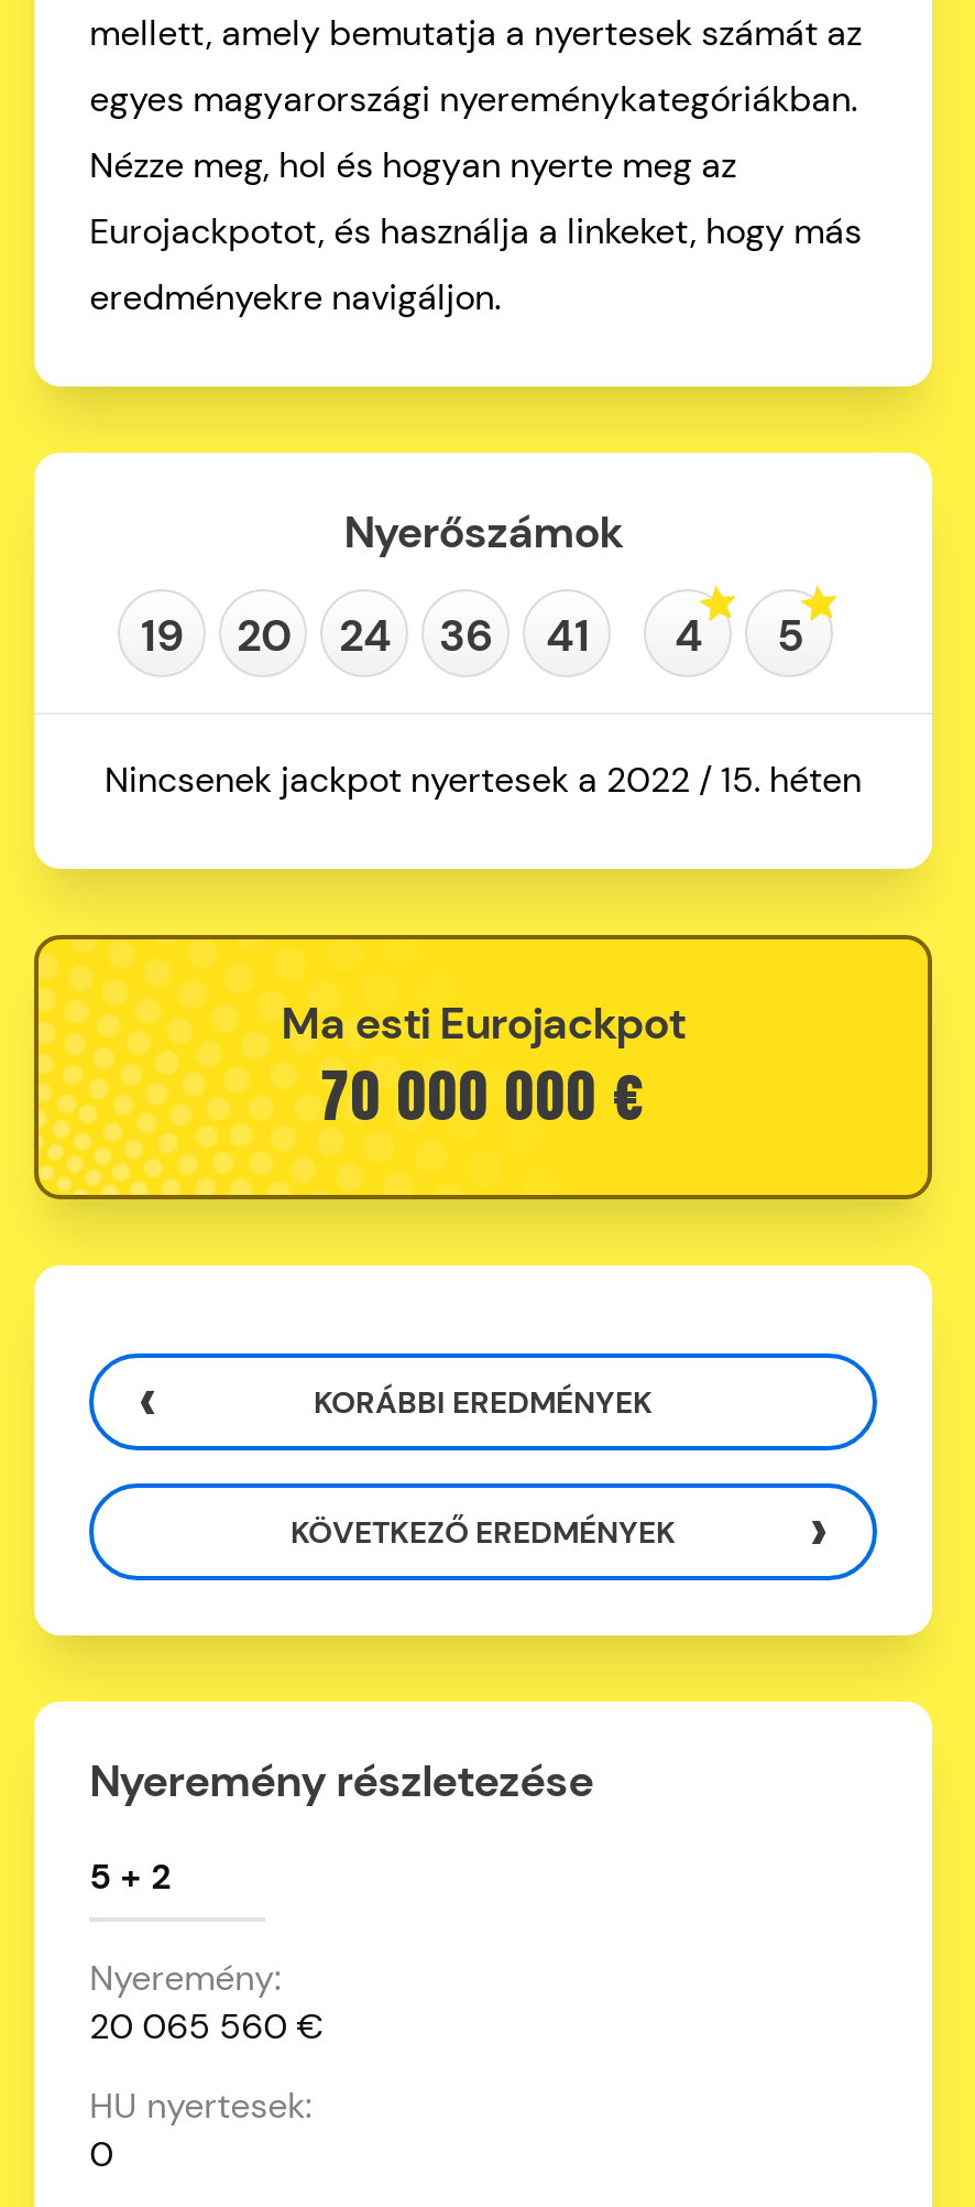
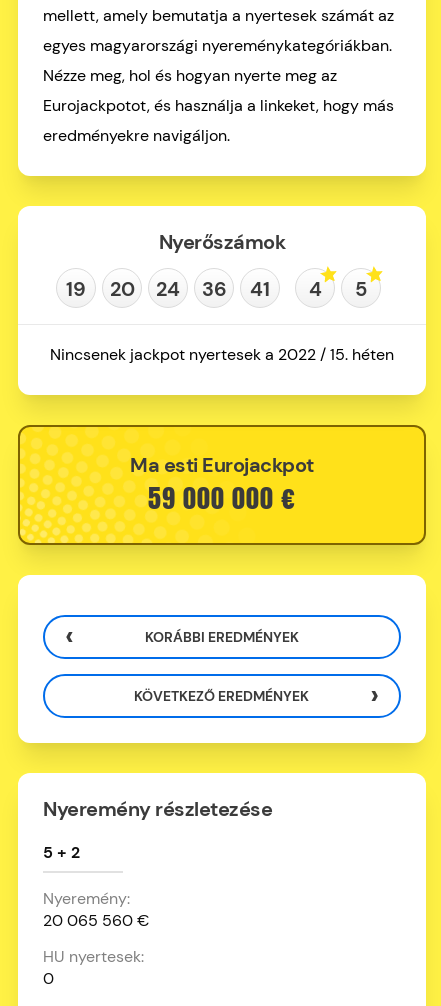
- 70 000 000 €
+ 59 000 000 €
